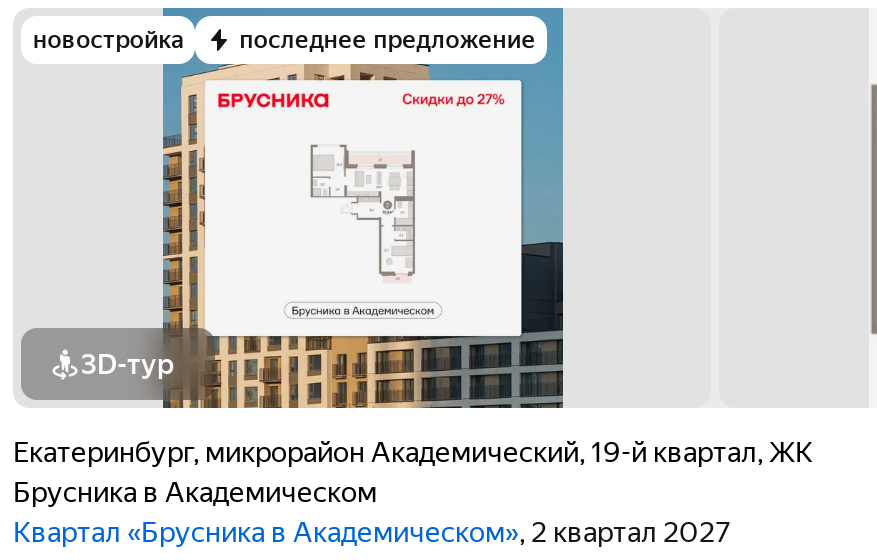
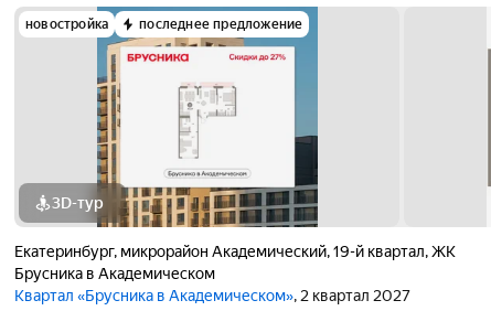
- [image]
+ [image]
